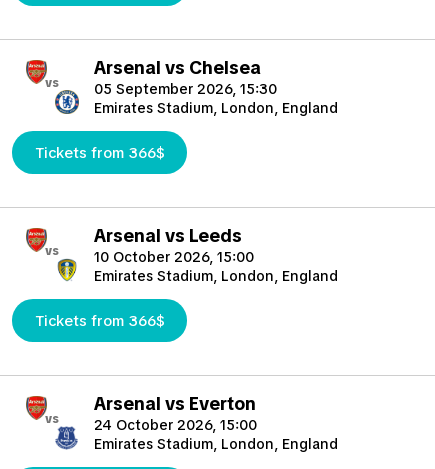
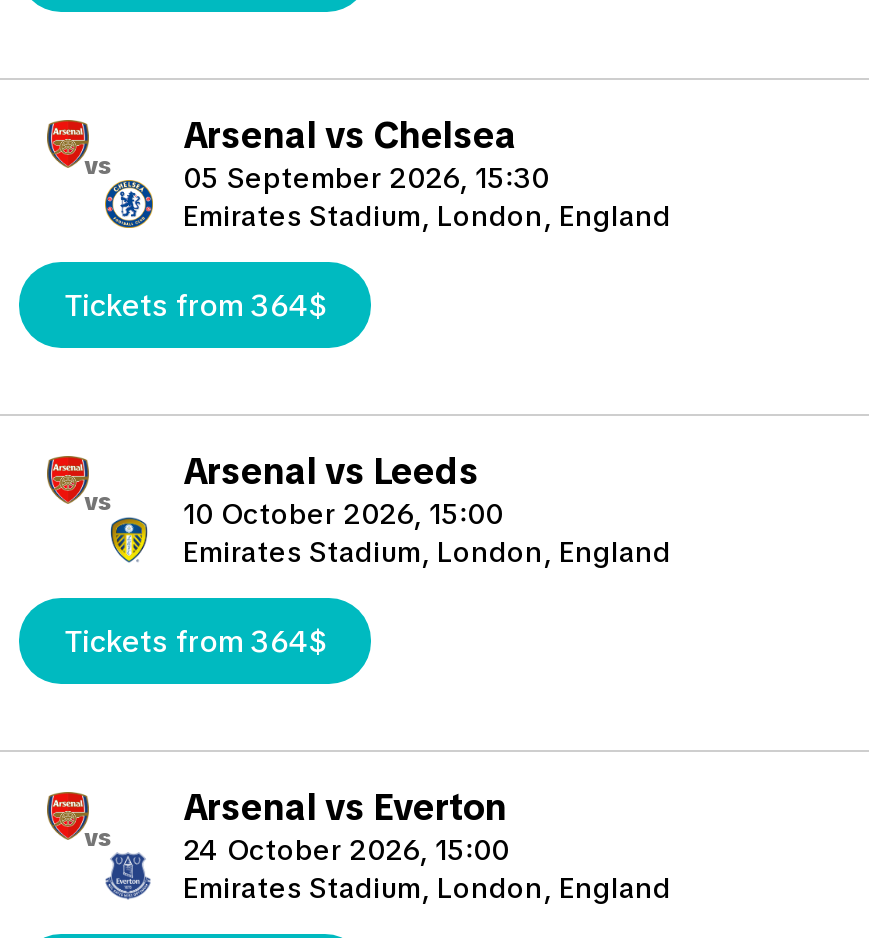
- Tickets from 366$
+ Tickets from 364$

- Tickets from 366$
+ Tickets from 364$
